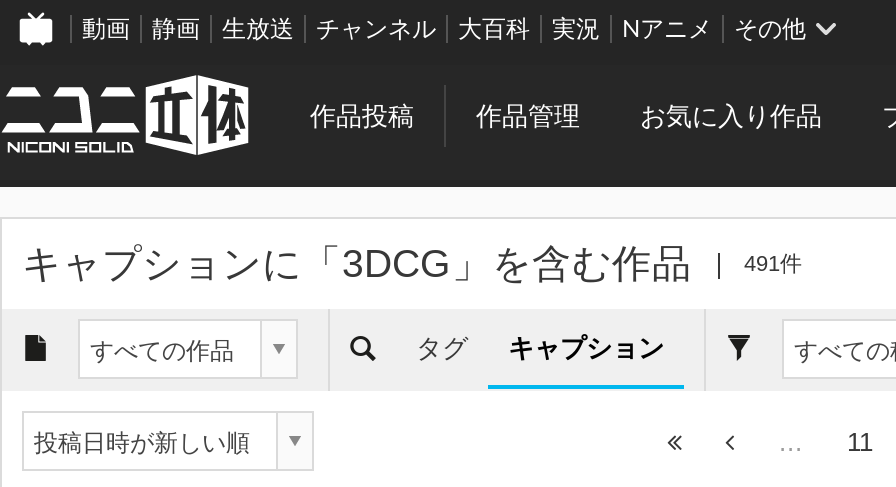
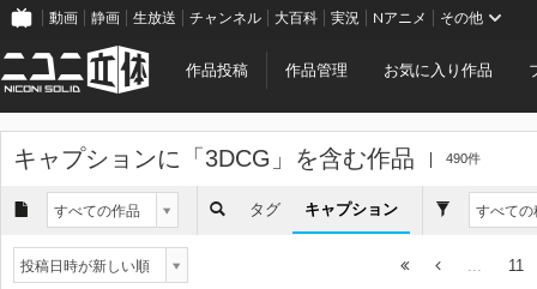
- 491件
+ 490件
